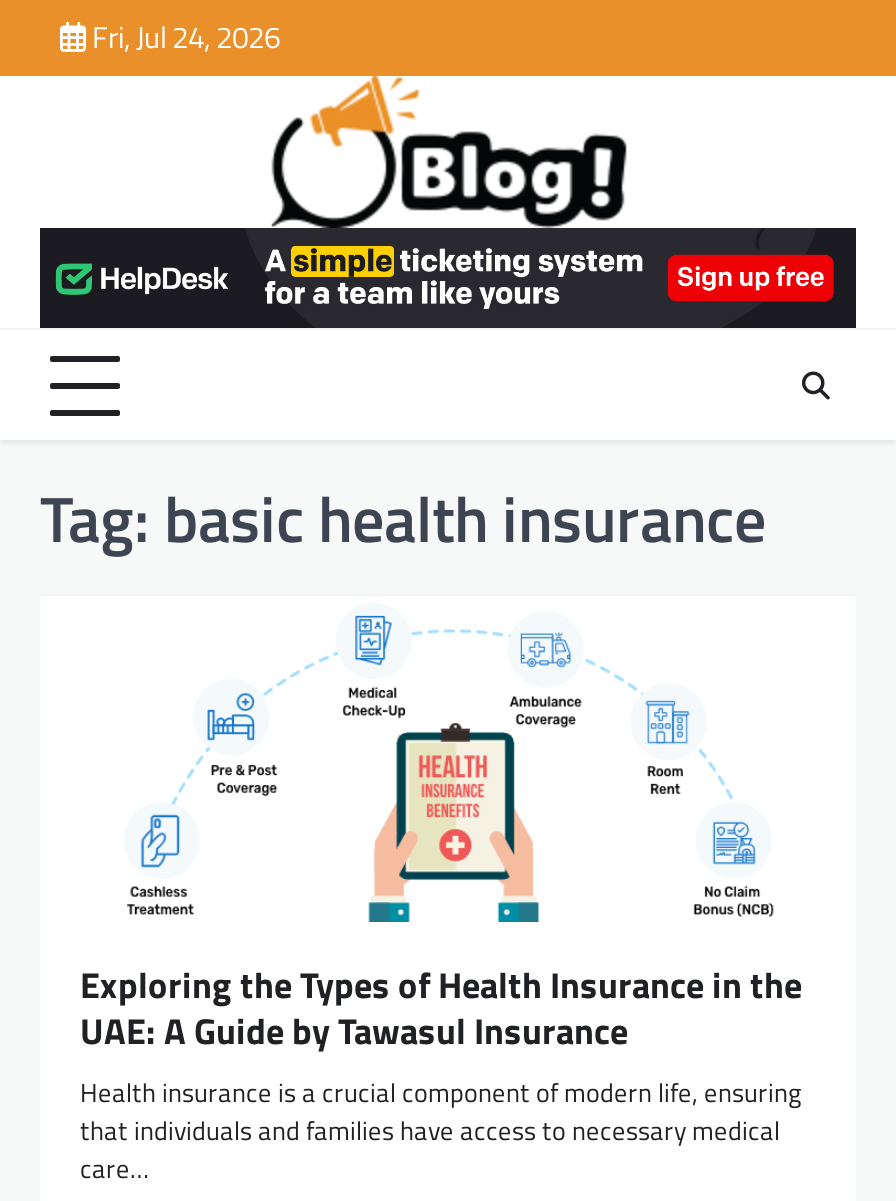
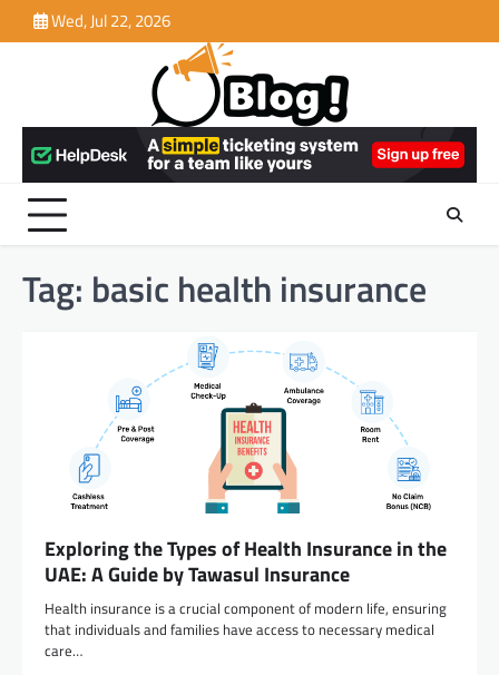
- Fri, Jul 24, 2026
+ Wed, Jul 22, 2026
